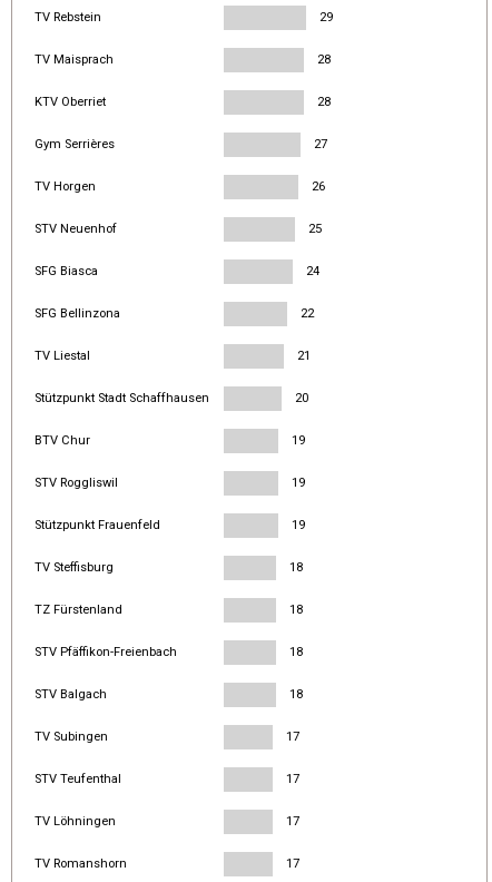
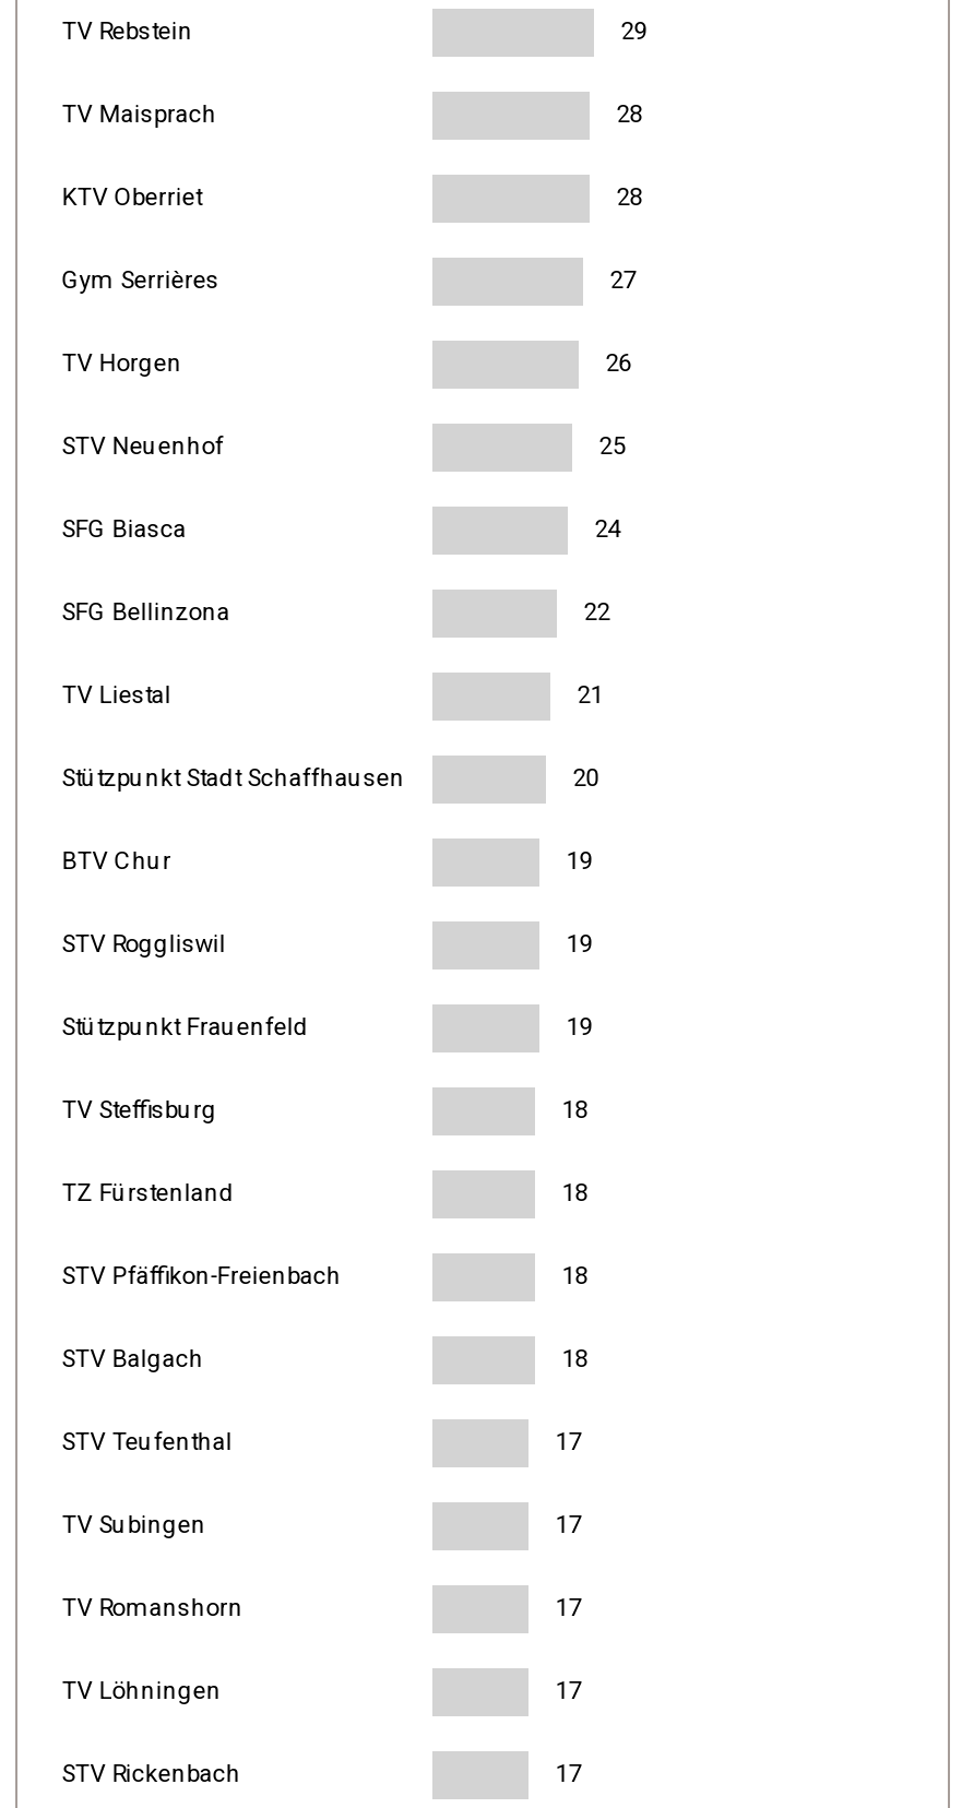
+ 17

moved up: STV Teufenthal

moved up: TV Romanshorn

+ STV Rickenbach
